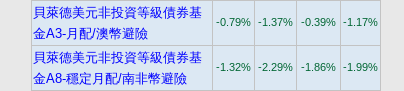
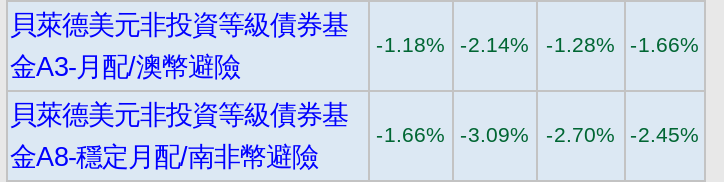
- -0.79% -1.37%
+ -1.18% -2.14%

- -0.39% -1.17%
+ -1.28% -1.66%

- -1.32% -2.29%
+ -1.66% -3.09%

- -1.86% -1.99%
+ -2.70% -2.45%
